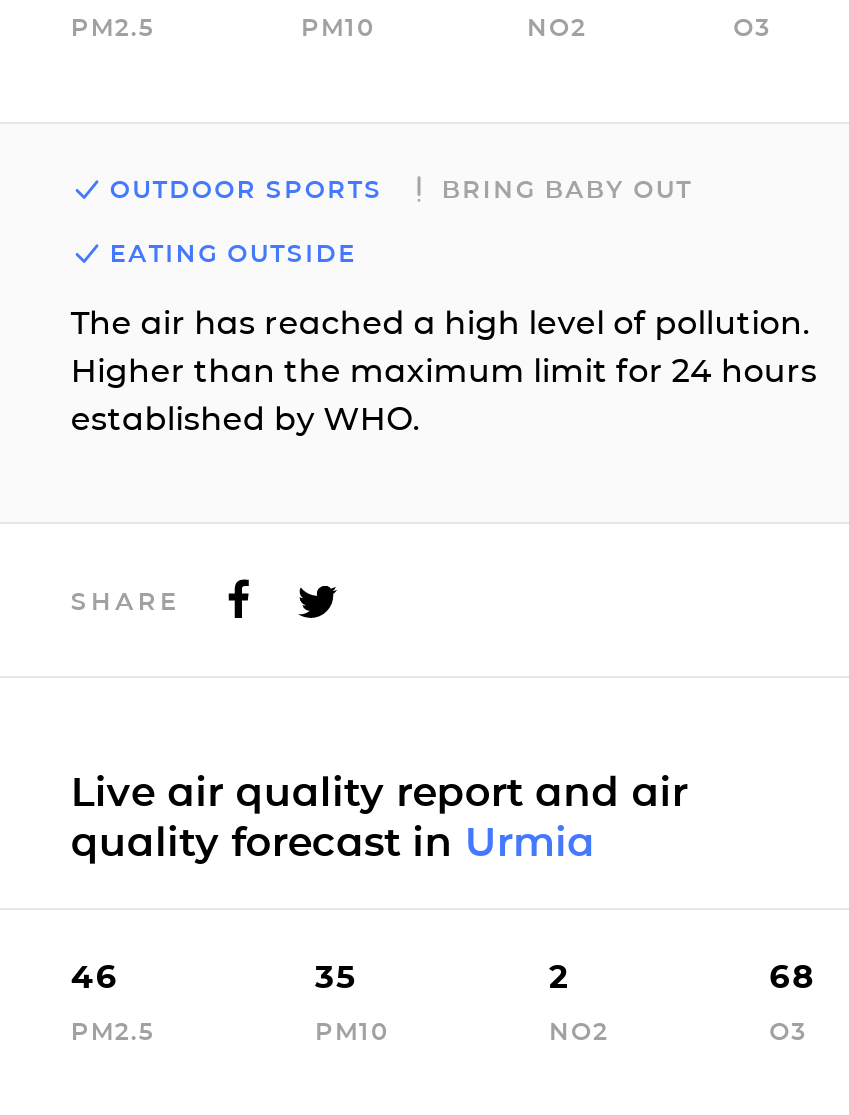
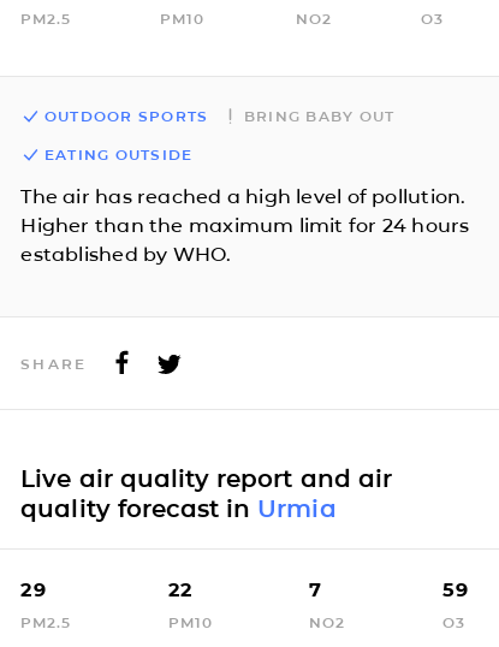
- 46
+ 29

- 35
+ 22

- 2
+ 7

- 68
+ 59
